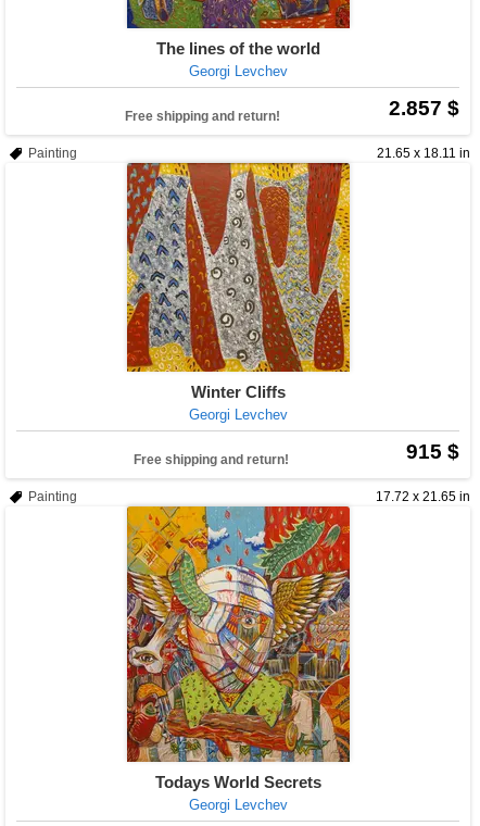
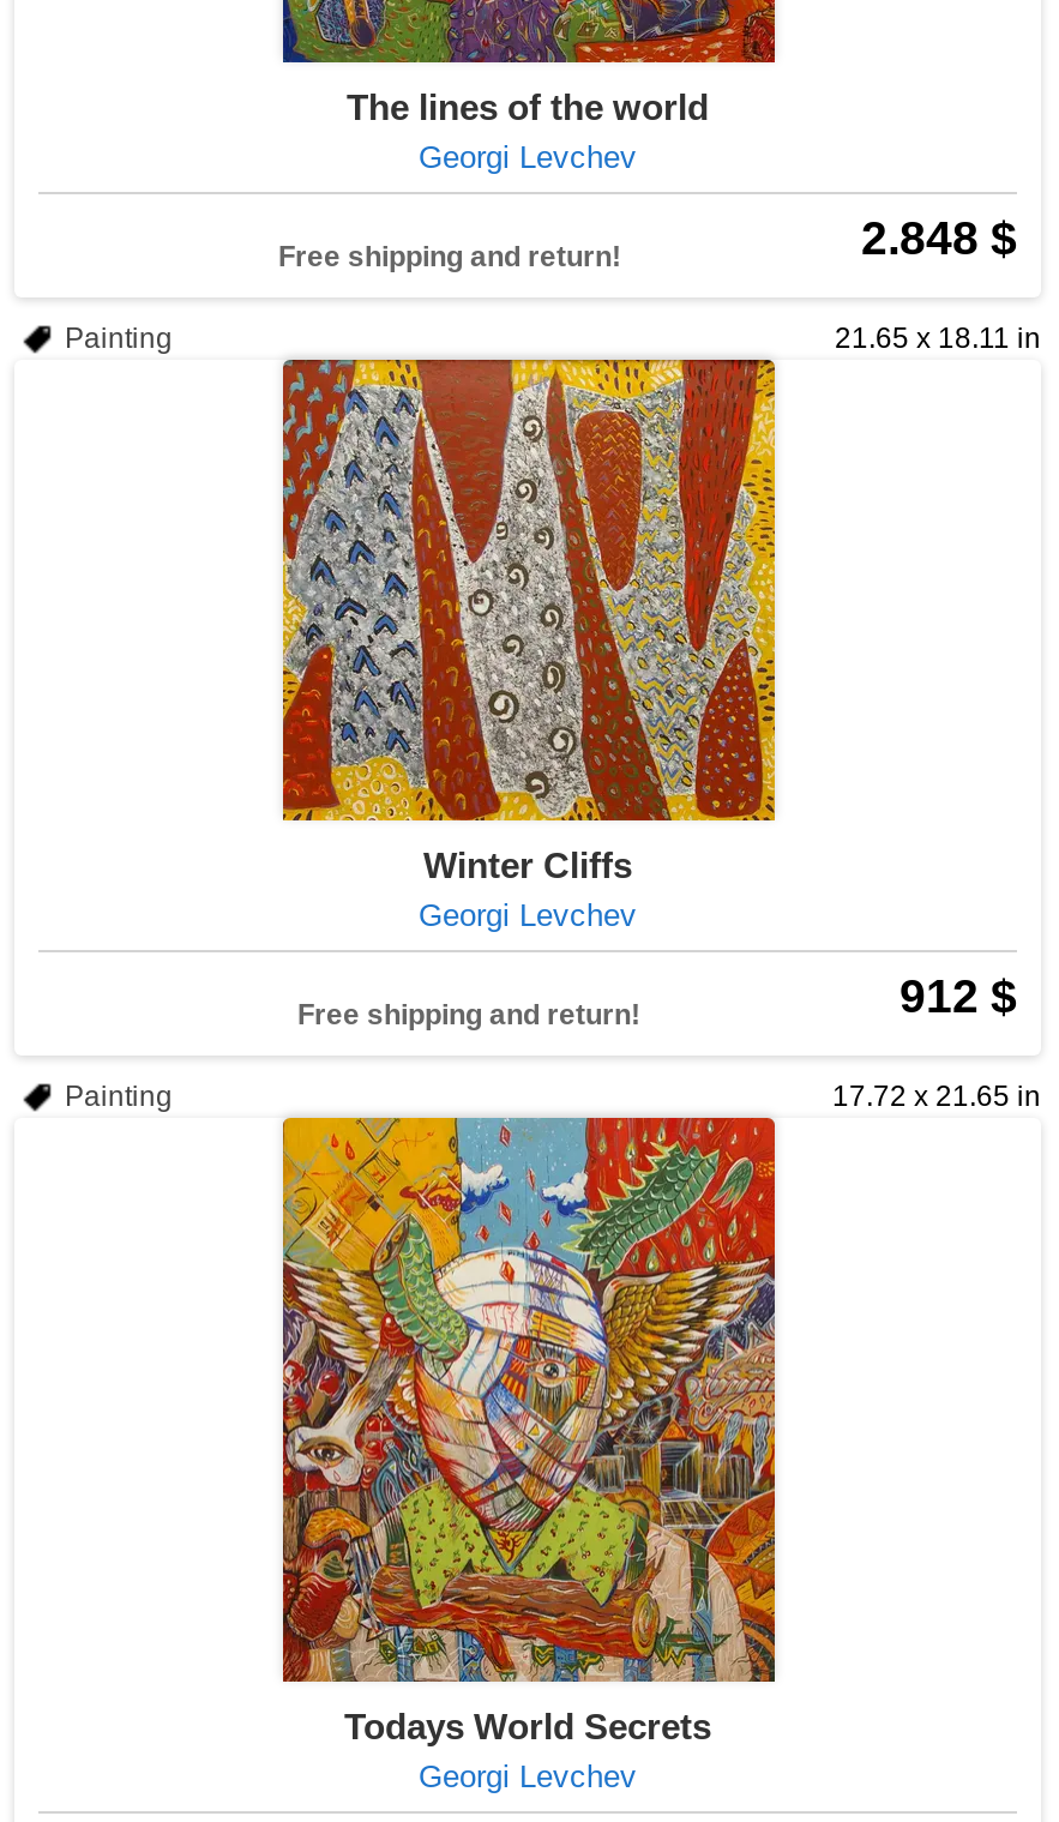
- 2.857 $
+ 2.848 $

- 915 $
+ 912 $
